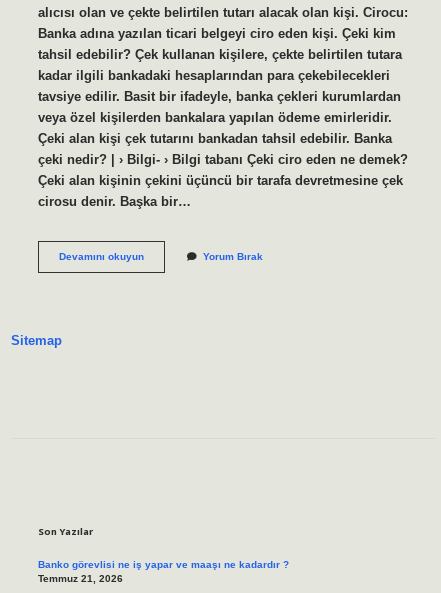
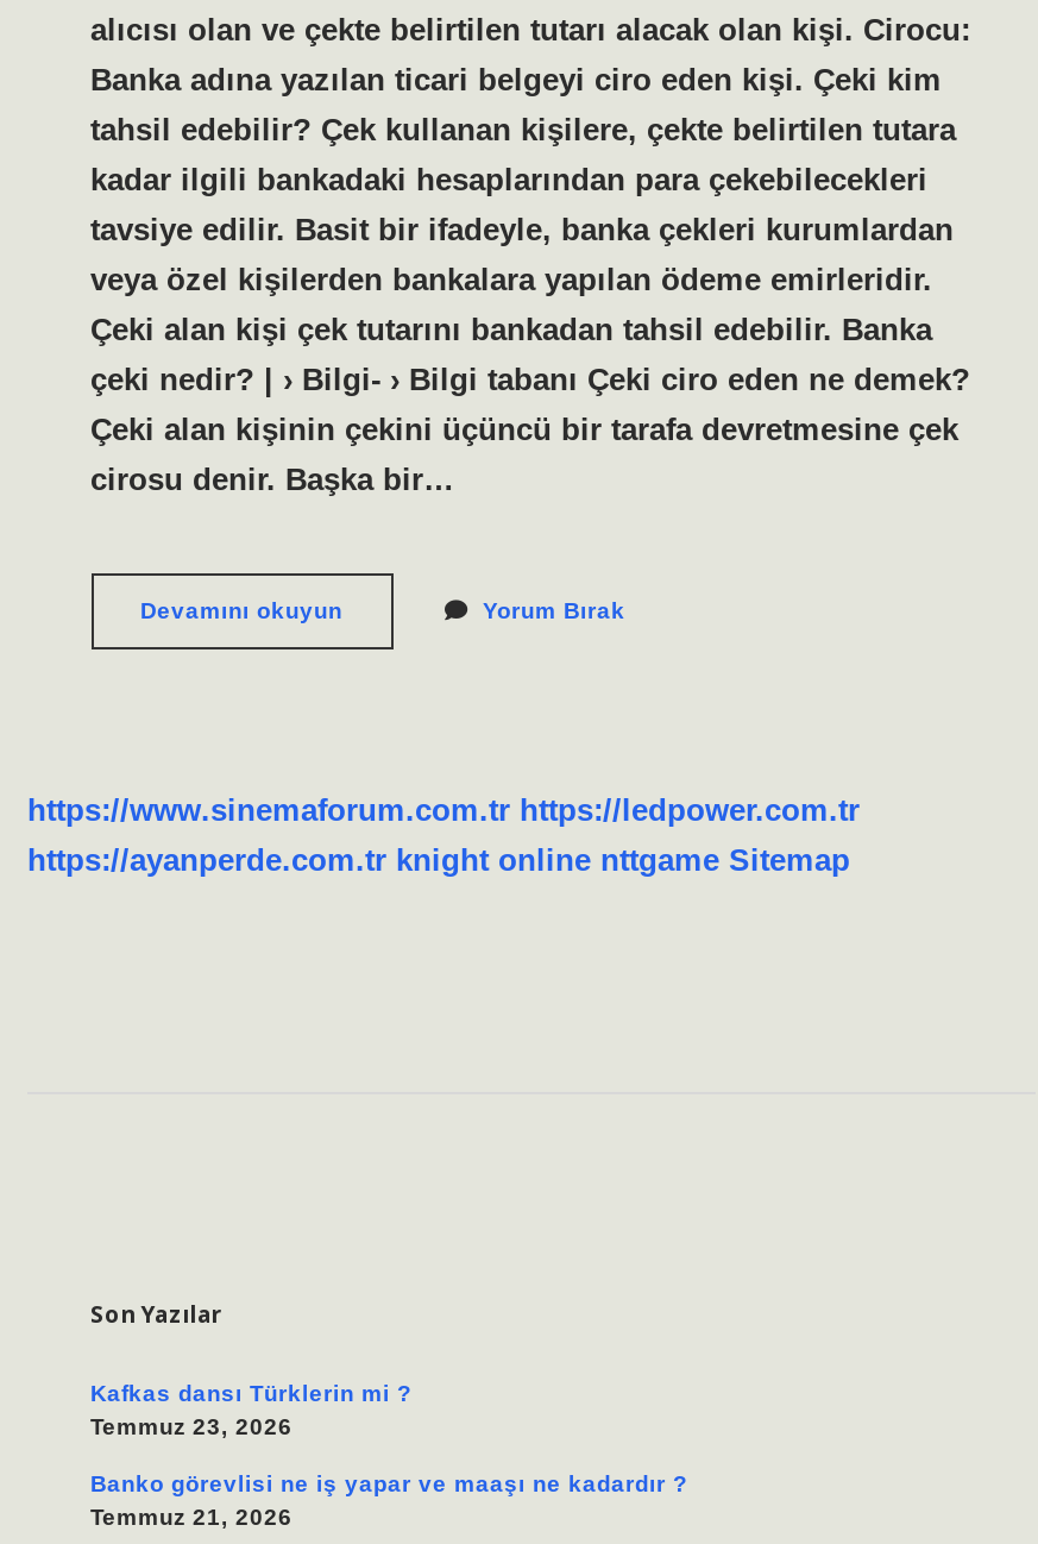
- Sitemap
+ https://www.sinemaforum.com.tr https://ledpower.com.tr
+ https://ayanperde.com.tr knight online nttgame Sitemap

+ Kafkas dansı Türklerin mi ?
+ Temmuz 23, 2026
